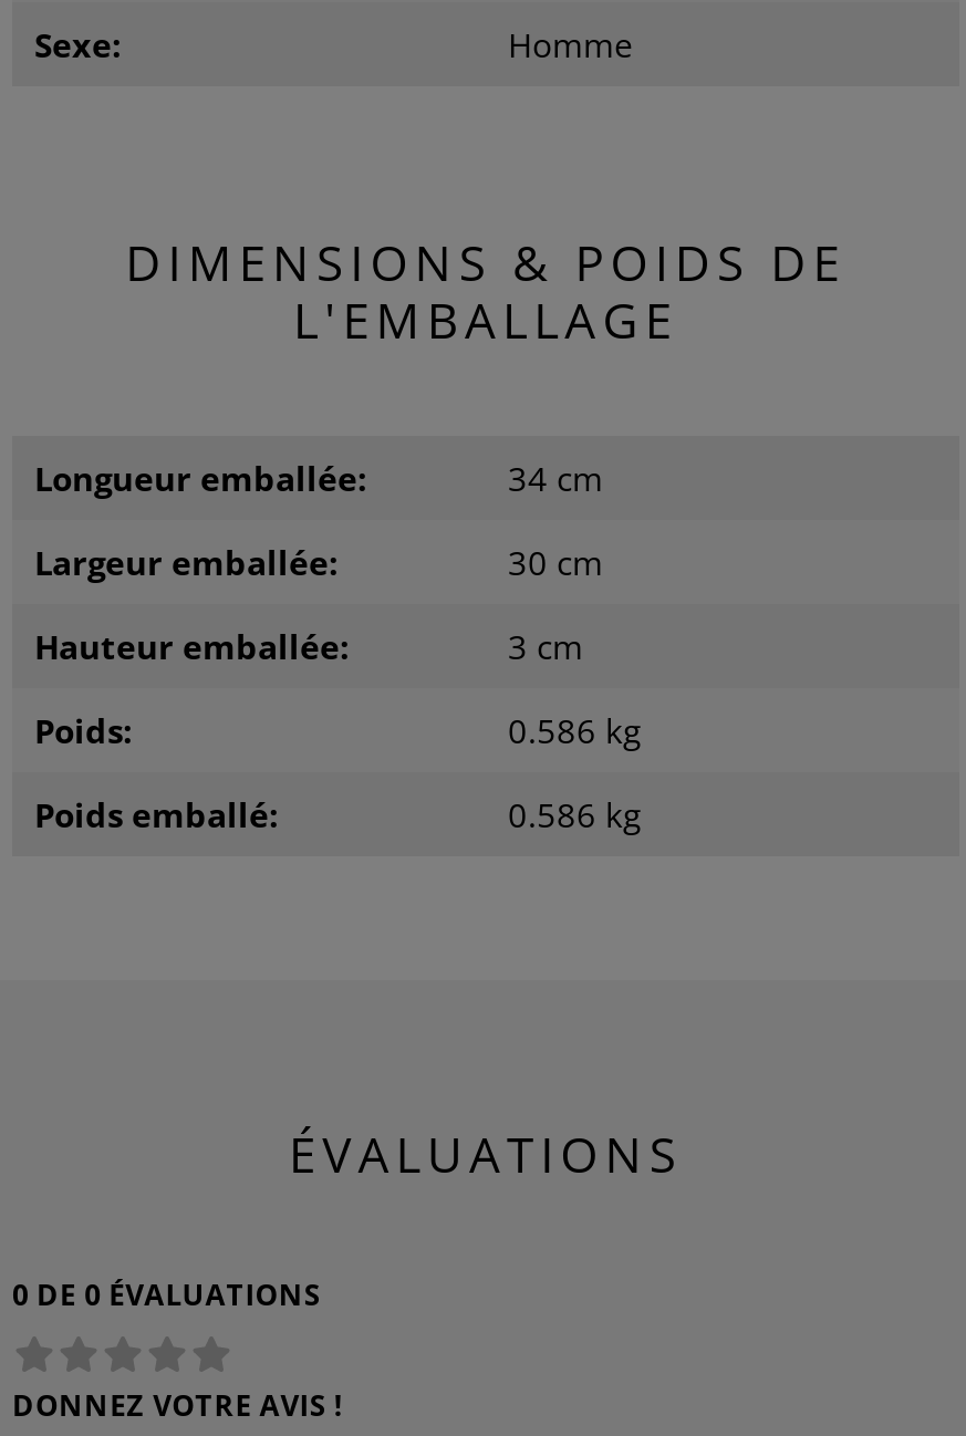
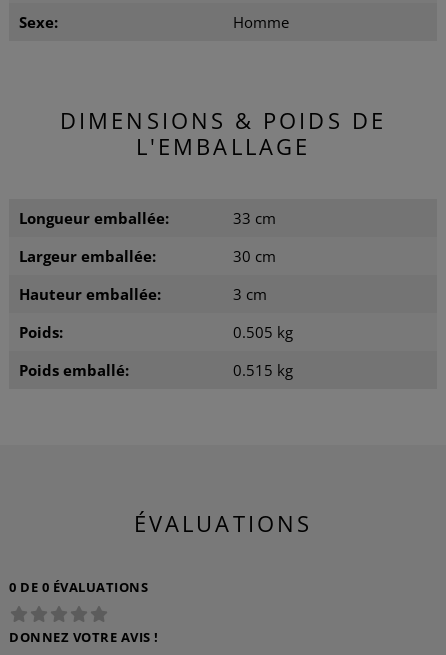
- 34 cm
+ 33 cm

- 0.586 kg
+ 0.505 kg

- 0.586 kg
+ 0.515 kg
